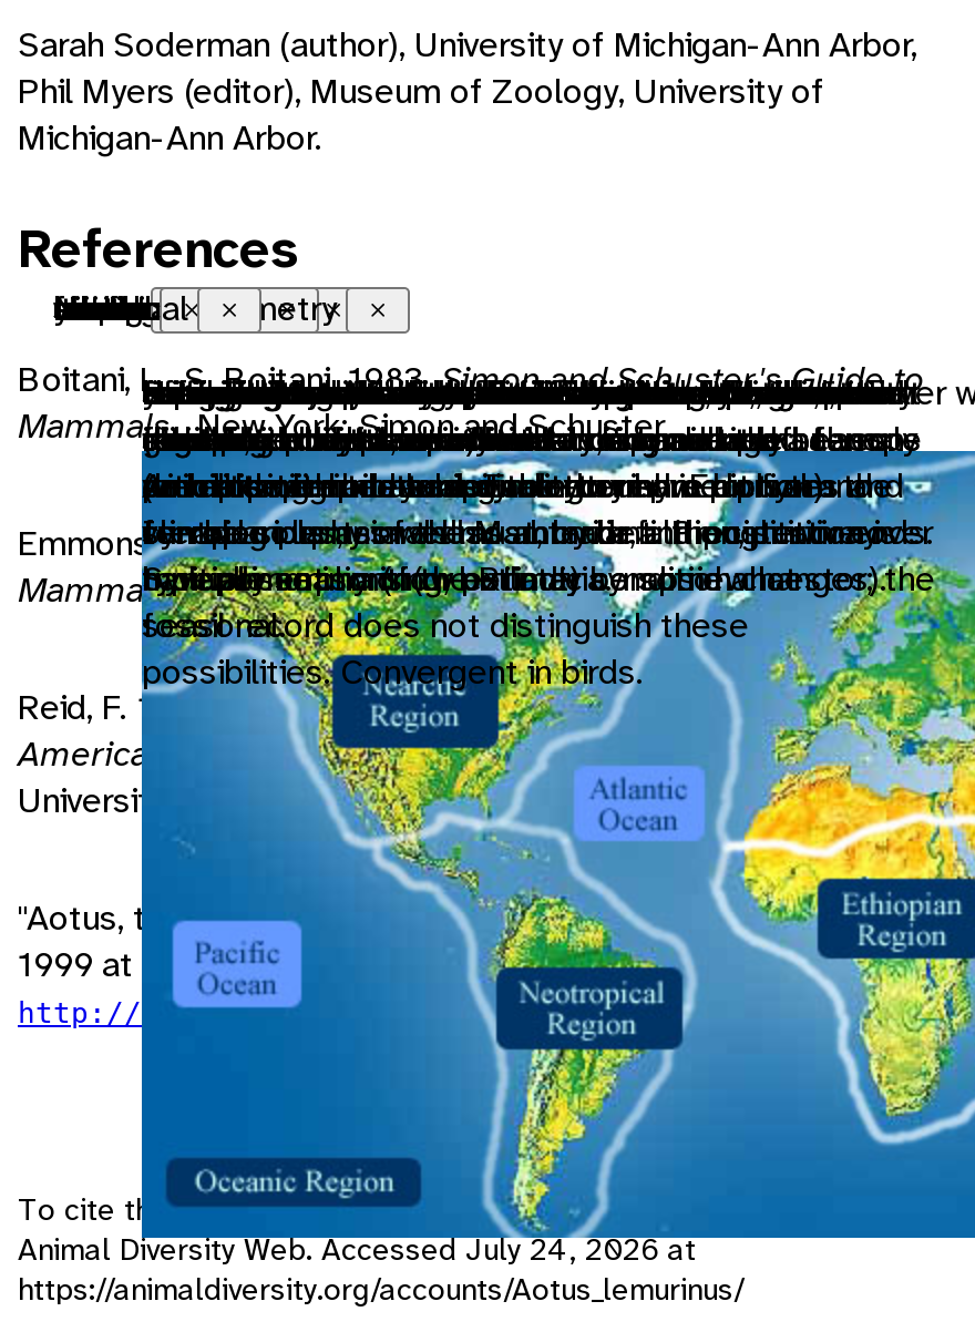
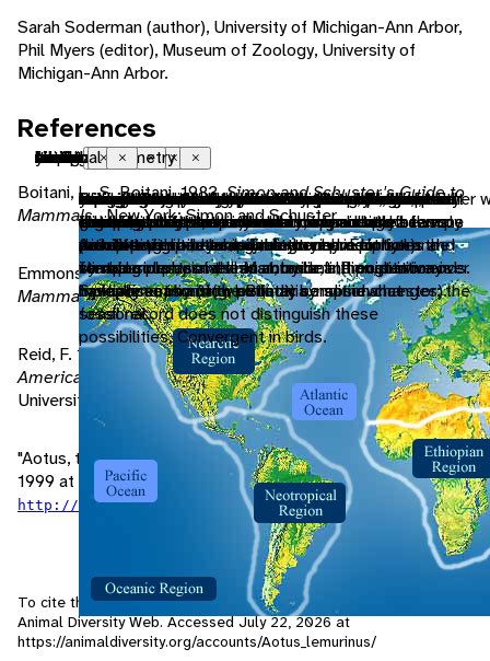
- Animal Diversity Web. AccessedJuly 24, 2026at
+ Animal Diversity Web. AccessedJuly 22, 2026at
